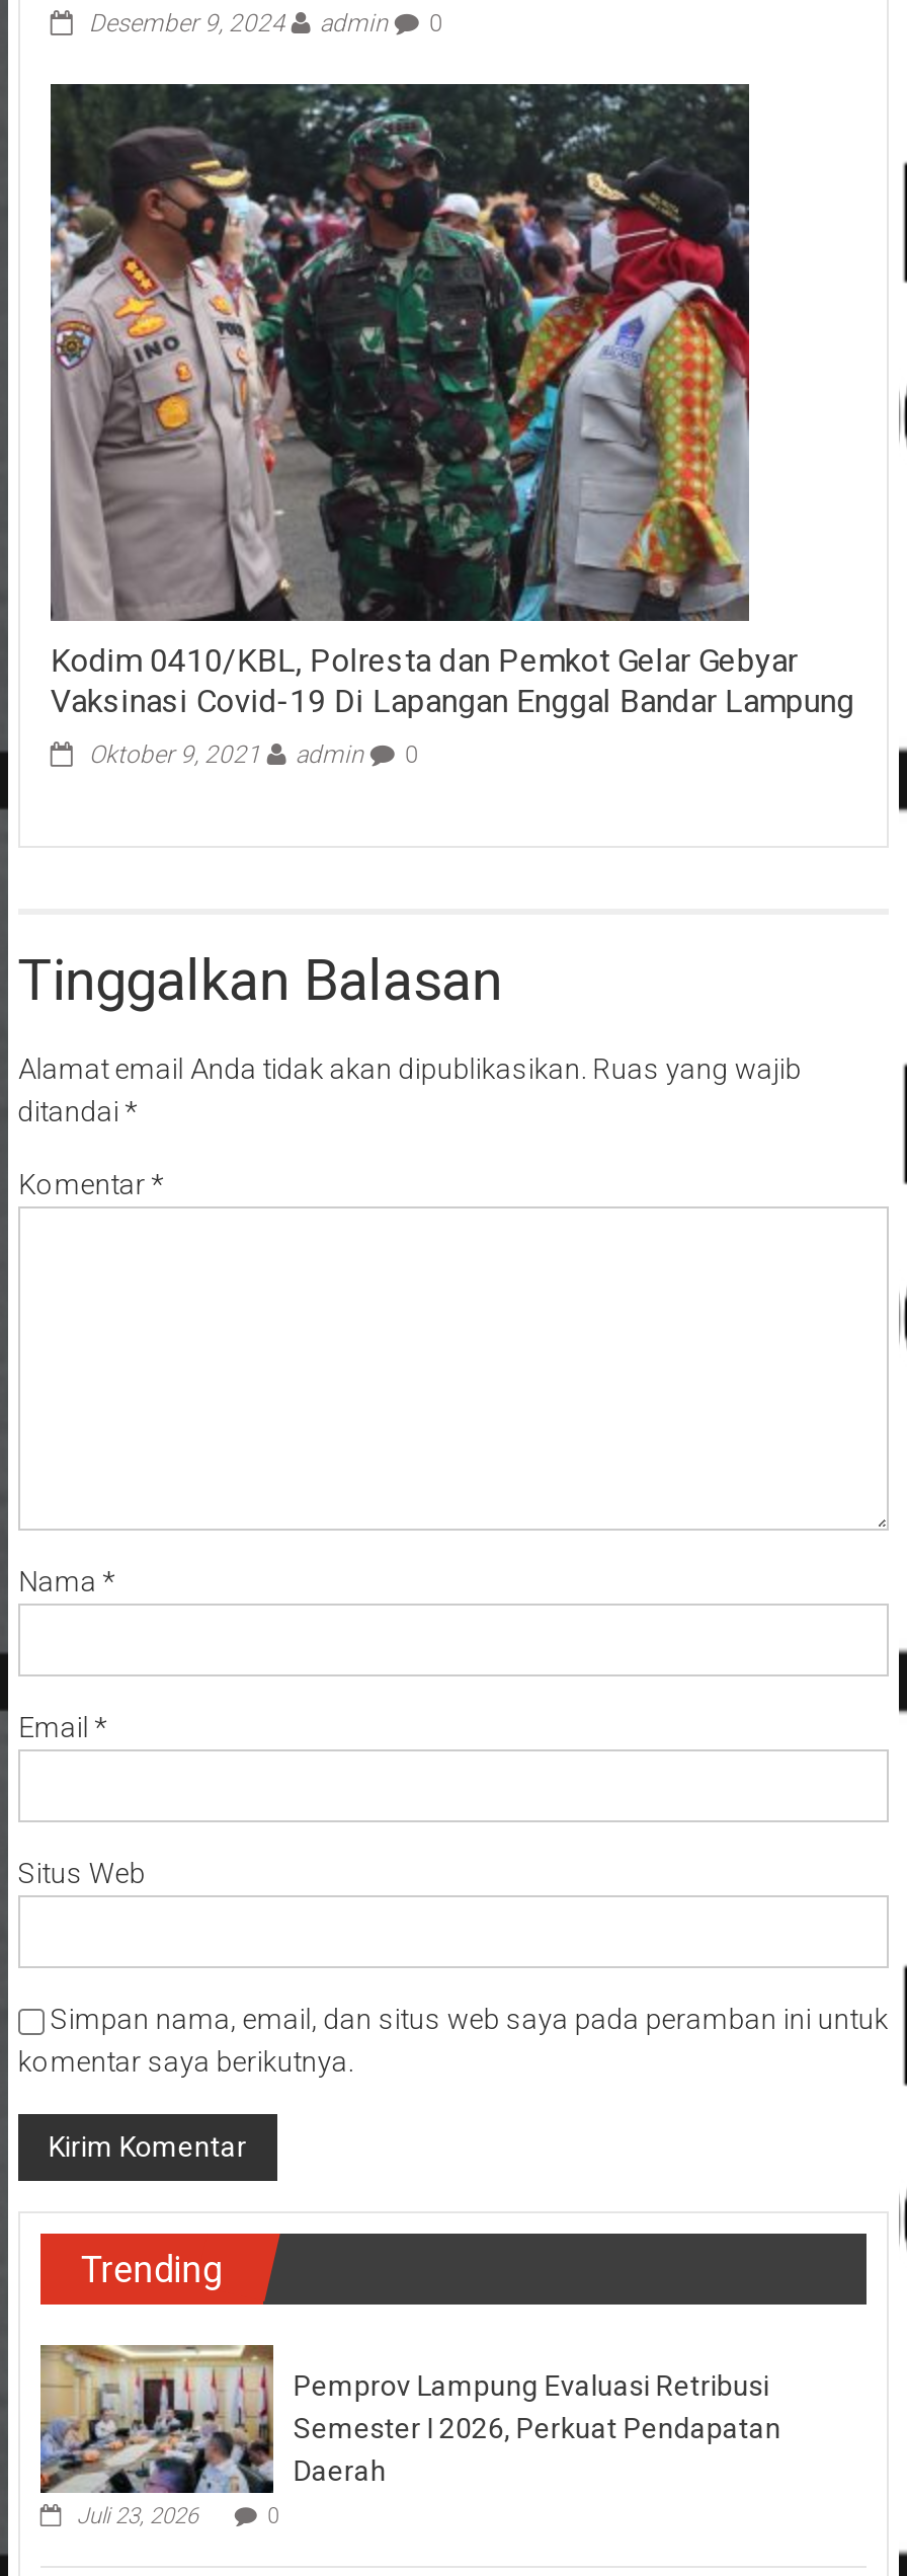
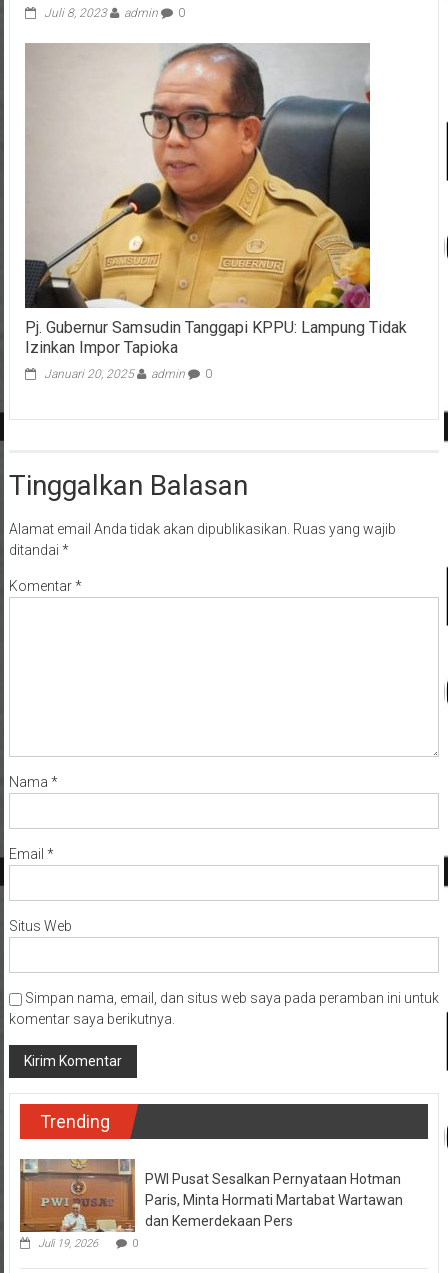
- Desember 9, 2024 admin 0
+ Juli 8, 2023 admin 0

- [image]
- Kodim 0410/KBL, Polresta dan Pemkot Gelar Gebyar
- Vaksinasi Covid-19 Di Lapangan Enggal Bandar Lampung
+ [image]
+ Pj. Gubernur Samsudin Tanggapi KPPU: Lampung Tidak
+ Izinkan Impor Tapioka

- Oktober 9, 2021 admin 0
+ Januari 20, 2025 admin 0

- [image]
- Juli 23, 2026
+ [image]
+ Juli 19, 2026

- Pemprov Lampung Evaluasi Retribusi
- Semester I 2026, Perkuat Pendapatan
- Daerah
+ PWI Pusat Sesalkan Pernyataan Hotman
+ Paris, Minta Hormati Martabat Wartawan
+ dan Kemerdekaan Pers
